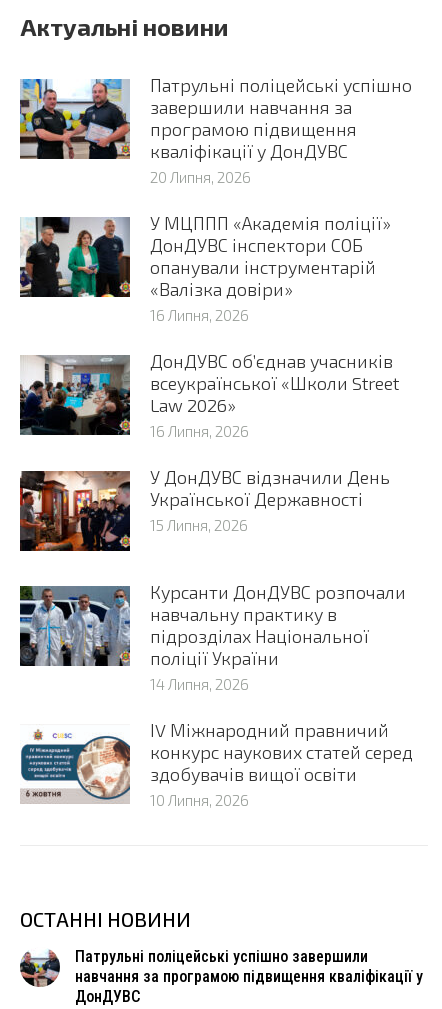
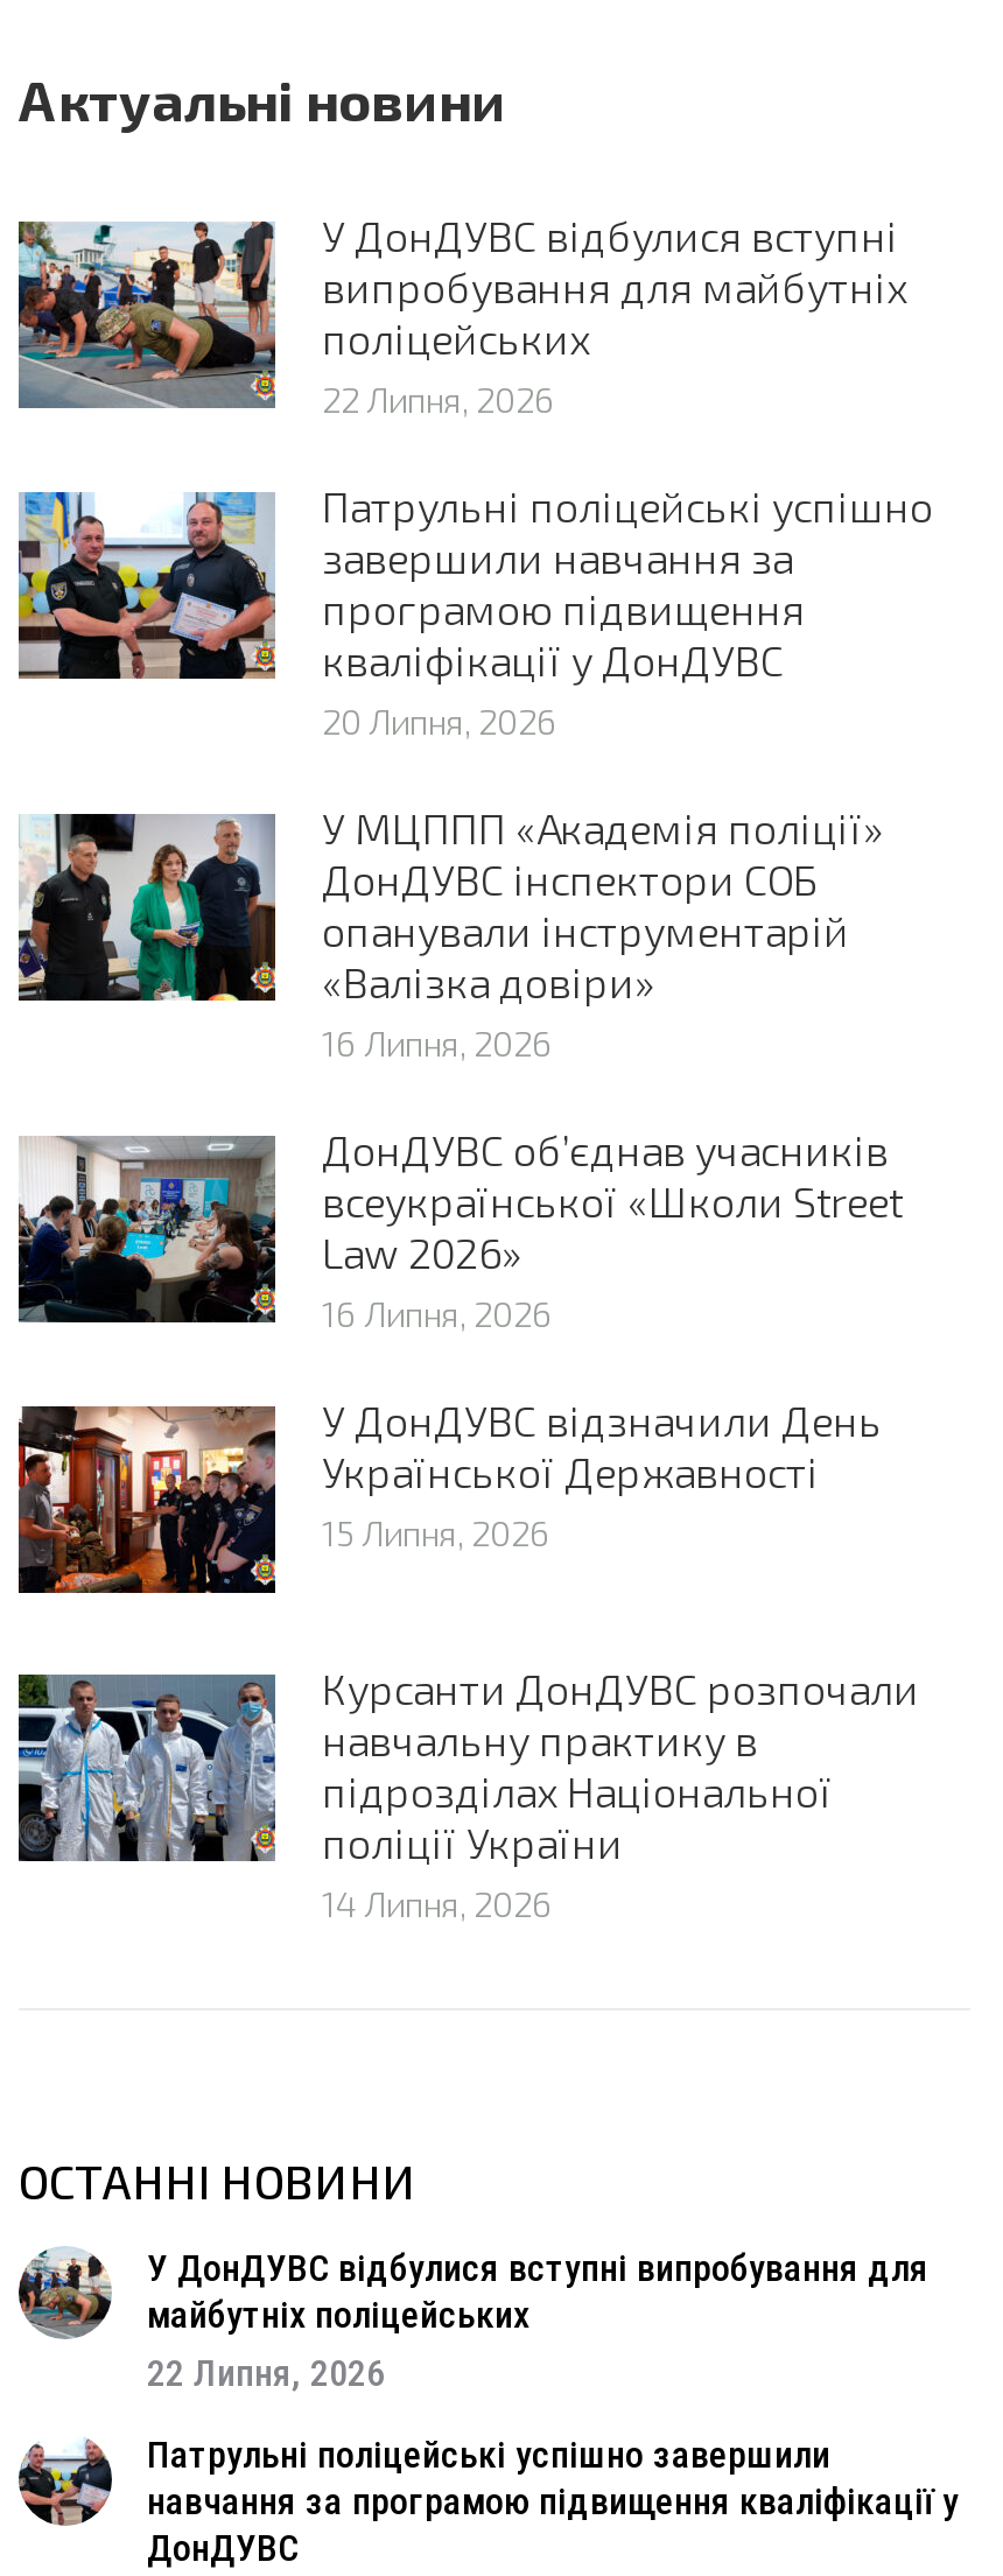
+ [image]
+ У ДонДУВС відбулися вступні
+ випробування для майбутніх
+ поліцейських
+ 22 Липня, 2026

moved down: [image] | Патрульні поліцейські успішно | завершили навчання за | ... | поліції України | 14 Липня, 2026

- [image]
- ІV Міжнародний правничий
- конкурс наукових статей серед
- здобувачів вищої освіти
- 10 Липня, 2026

+ [image]
+ У ДонДУВС відбулися вступні випробування для
+ майбутніх поліцейських
+ 22 Липня, 2026
